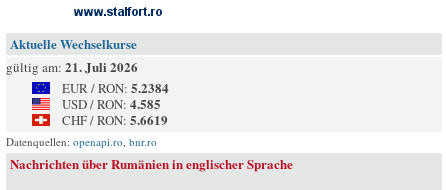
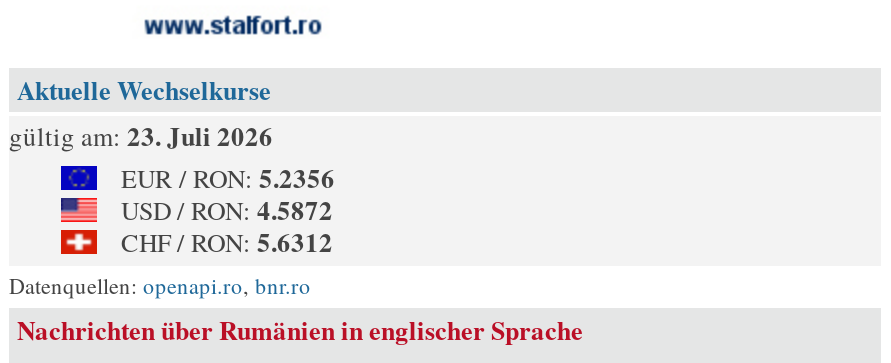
- gültig am: 21. Juli 2026
+ gültig am: 23. Juli 2026

- EUR / RON: 5.2384
+ EUR / RON: 5.2356

- USD / RON: 4.585
+ USD / RON: 4.5872

- CHF / RON: 5.6619
+ CHF / RON: 5.6312
